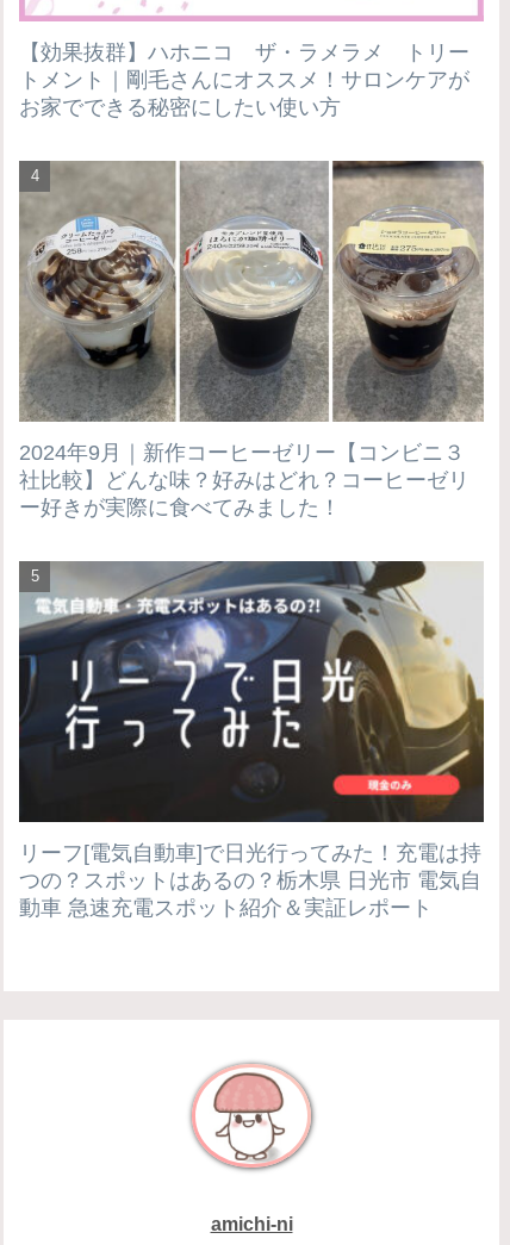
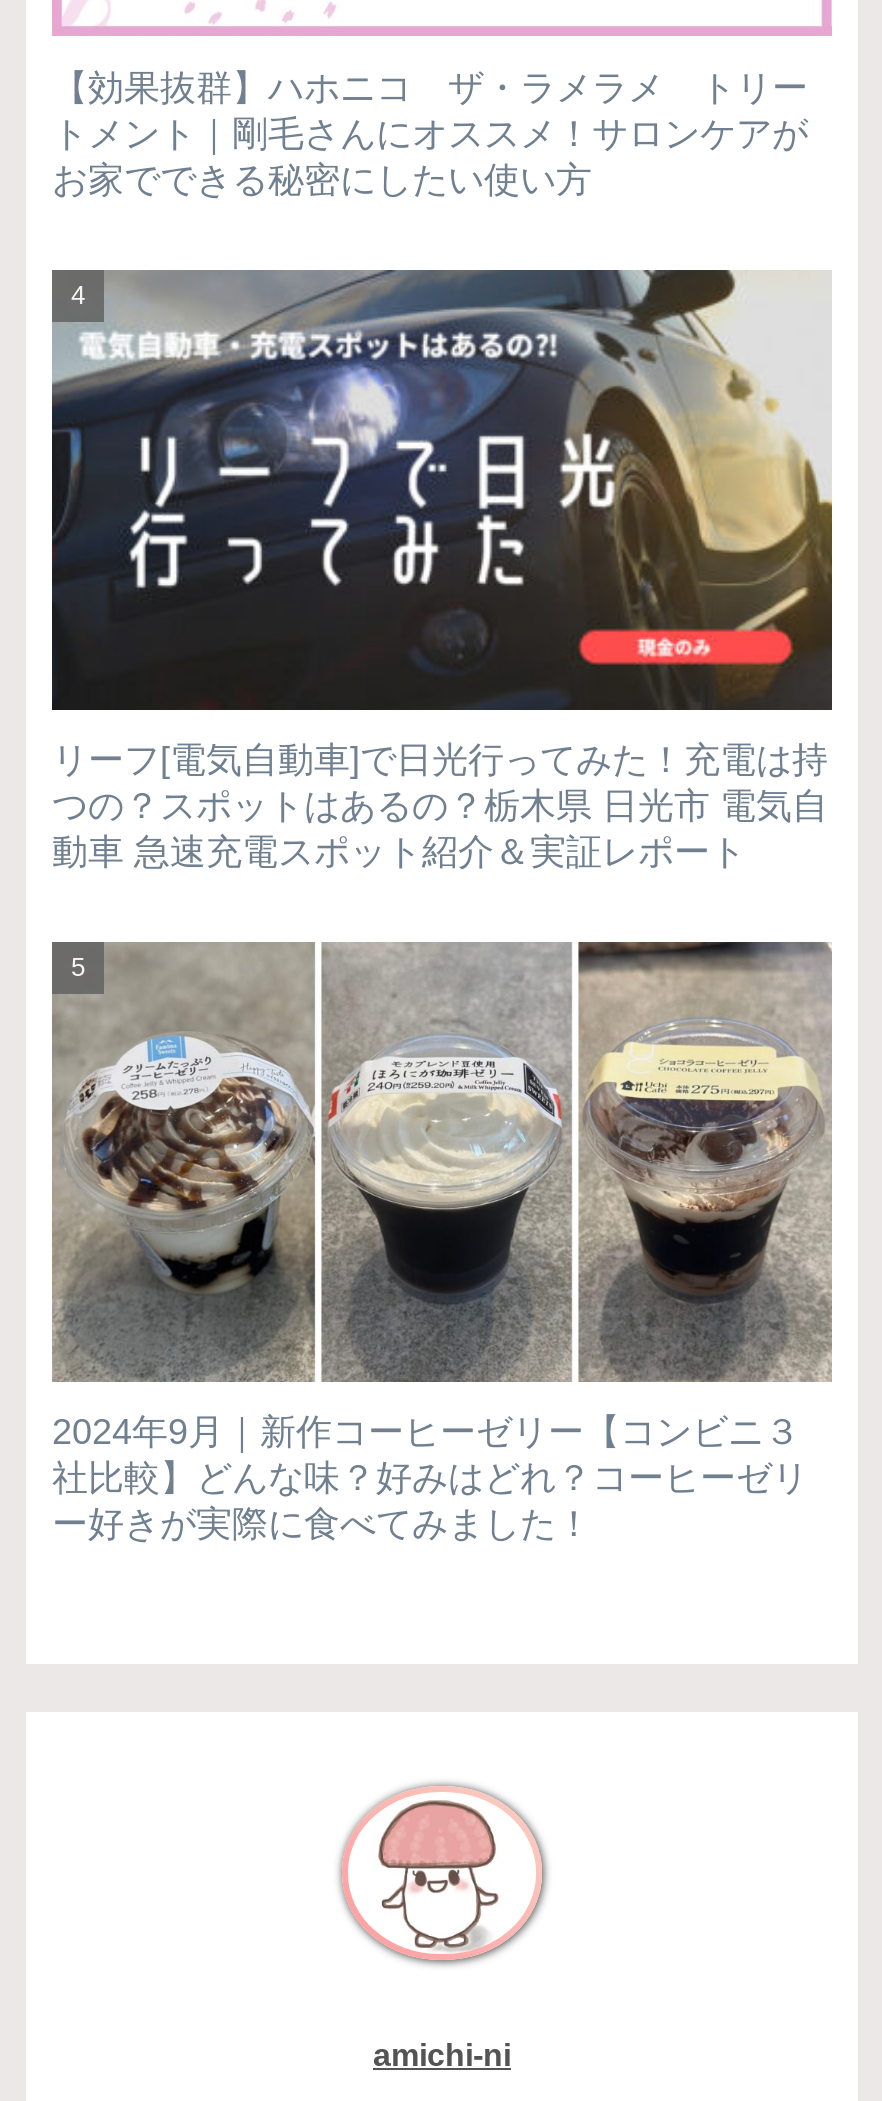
moved down: [image] | 2024年9月｜新作コーヒーゼリー【コンビニ３ | 社比較】どんな味？好みはどれ？コーヒーゼリ | ー好きが実際に食べてみました！

moved up: [image] | リーフ[電気自動車]で日光行ってみた！充電は持 | つの？スポットはあるの？栃木県 日光市 電気自 | 動車 急速充電スポット紹介＆実証レポート
